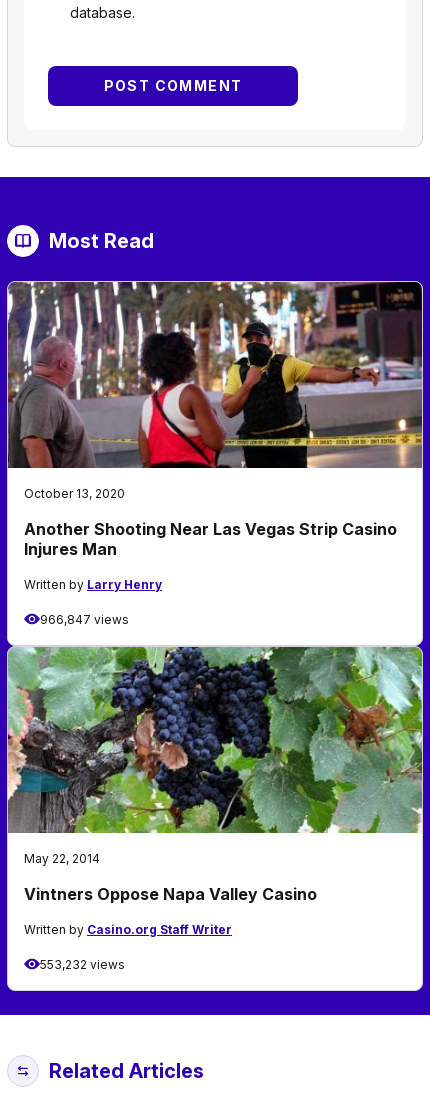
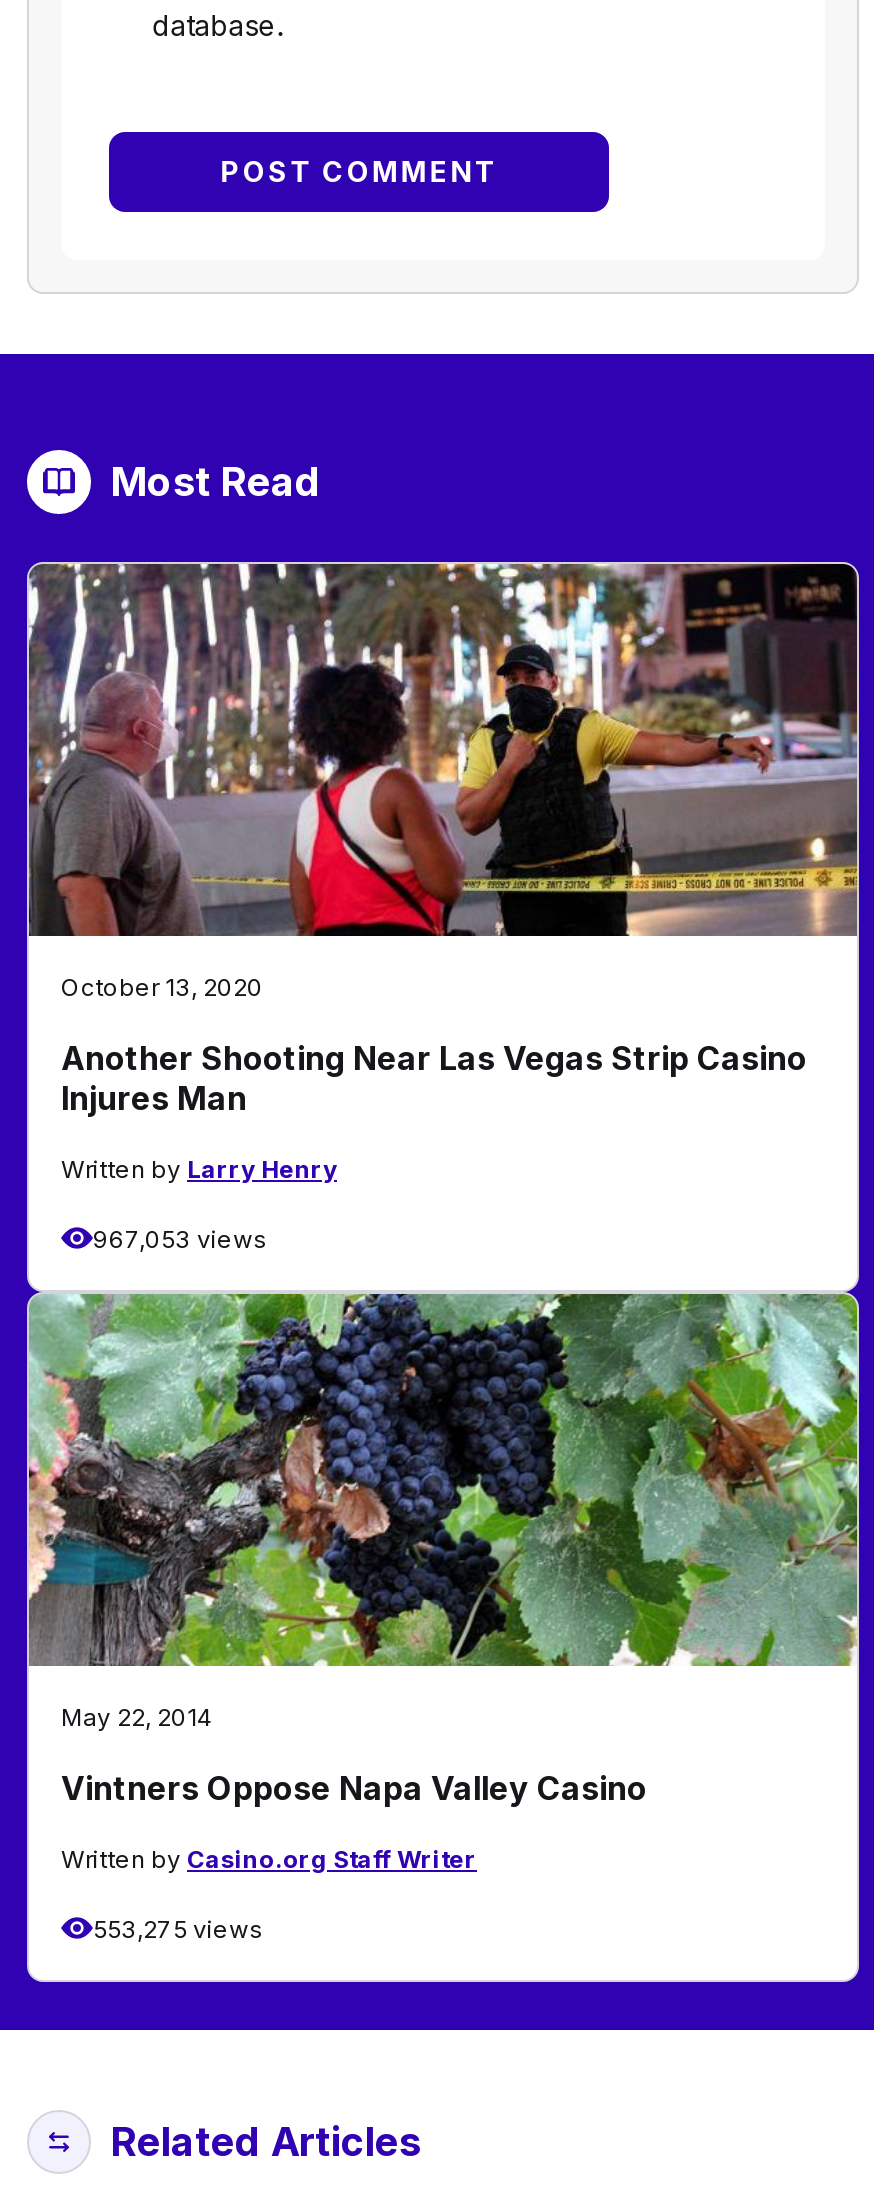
- 966,847 views
+ 967,053 views

- 553,232 views
+ 553,275 views
